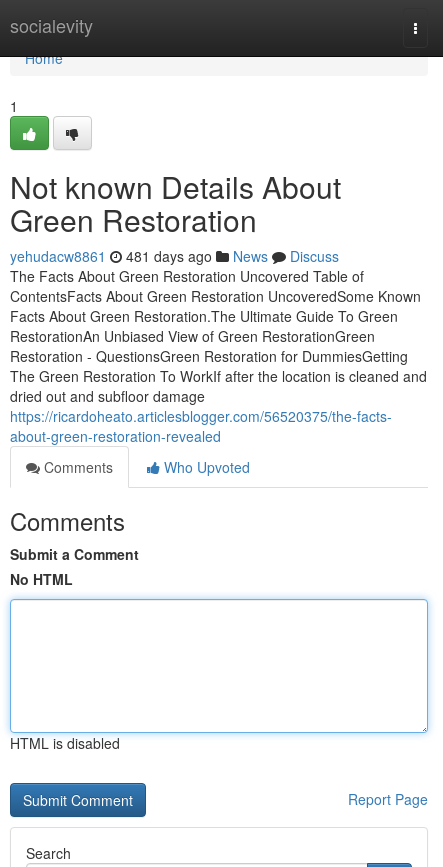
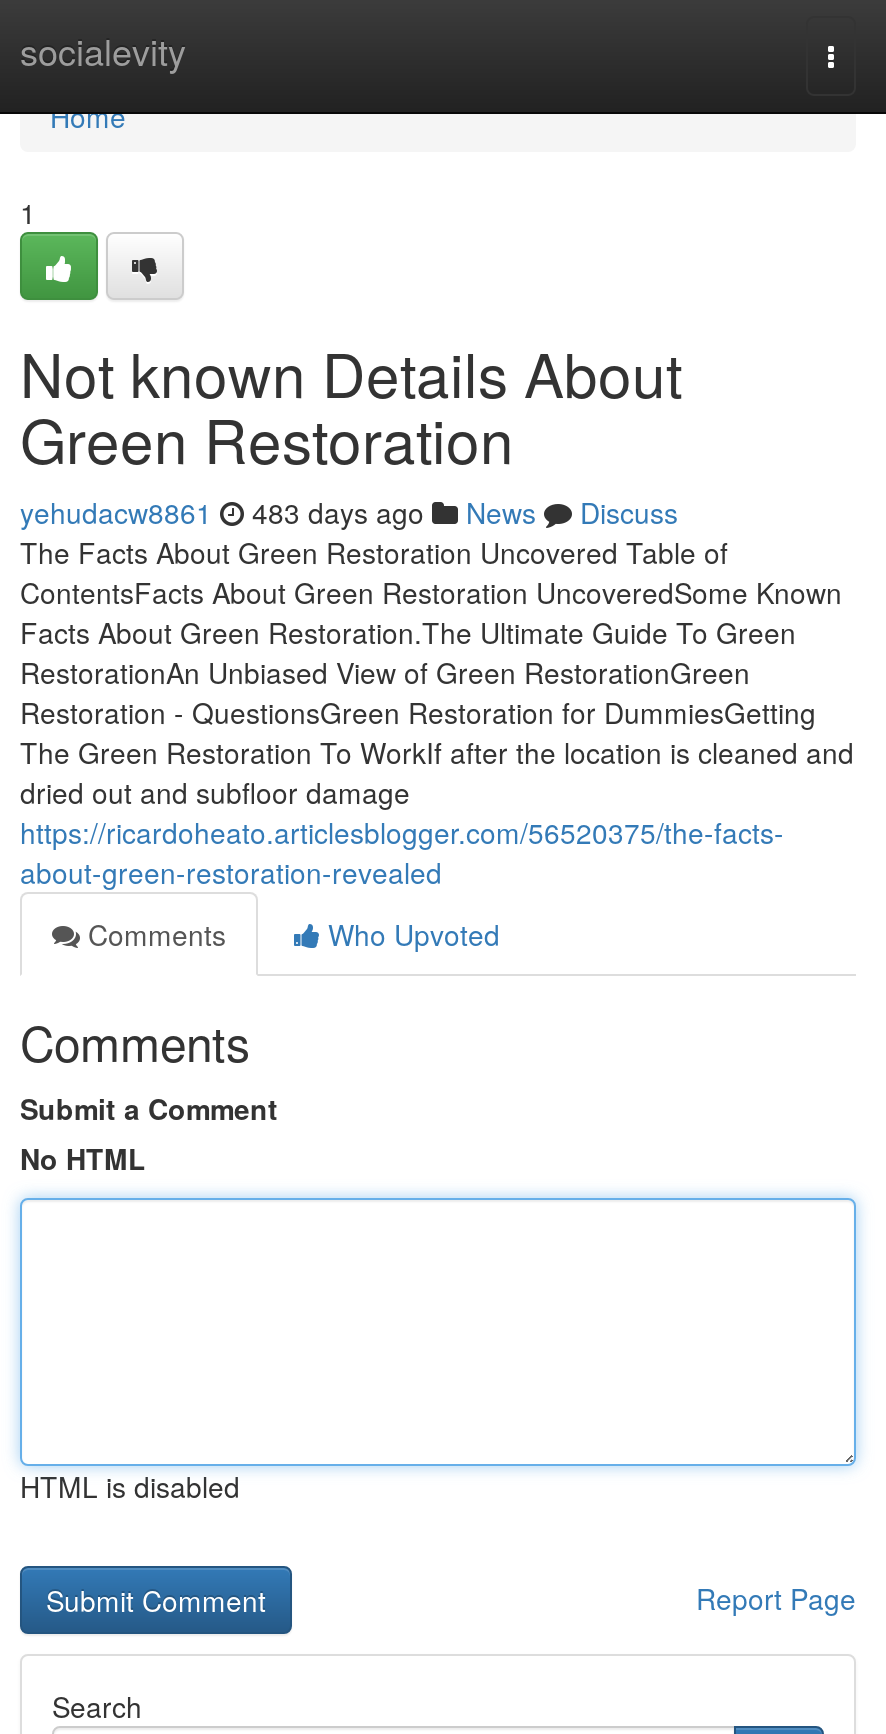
- yehudacw8861 481 days ago News Discuss
+ yehudacw8861 483 days ago News Discuss
